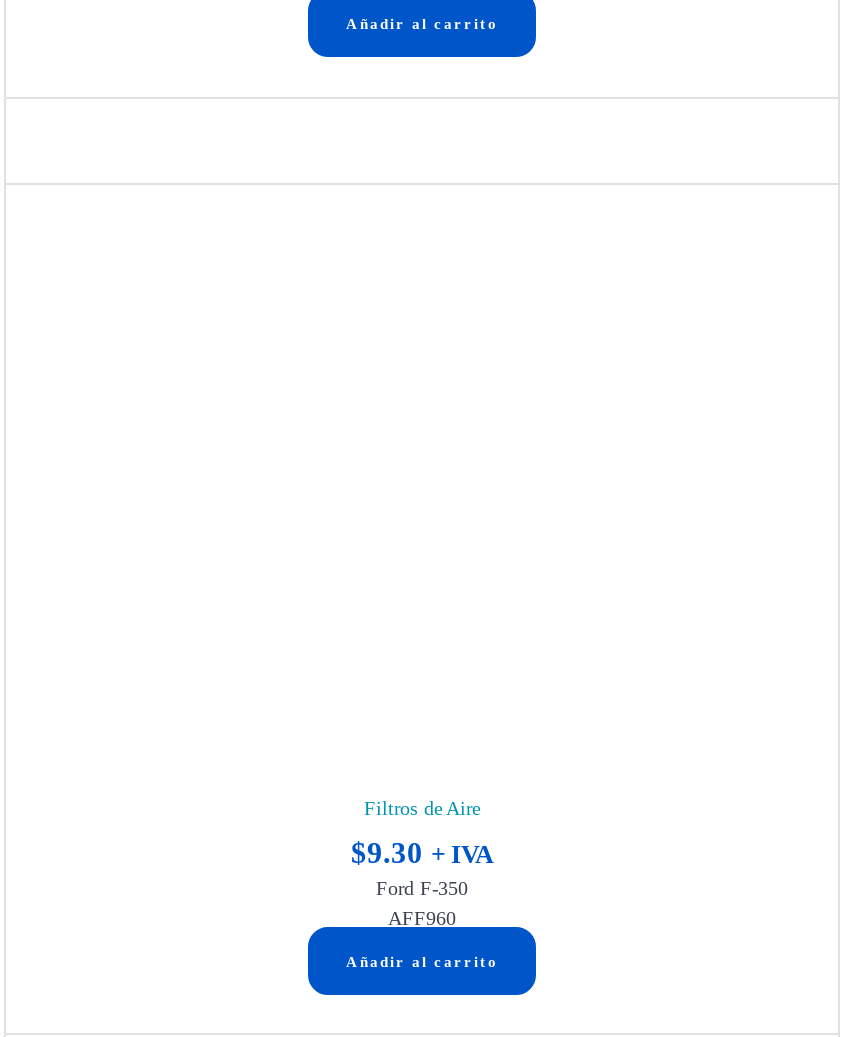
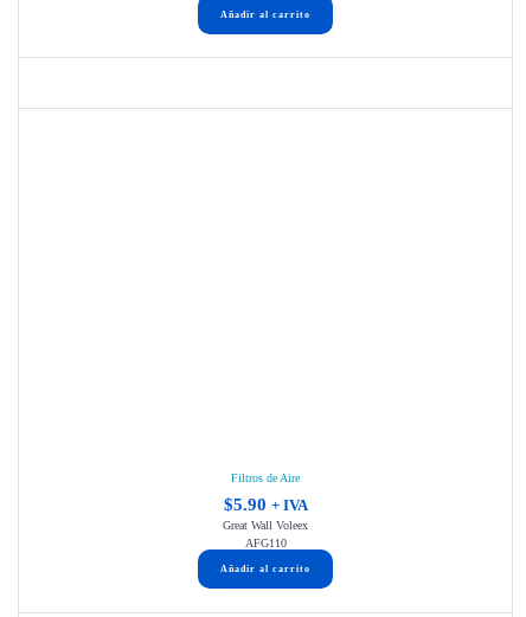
- $9.30 + IVA
- Ford F-350
- AFF960
+ $5.90 + IVA
+ Great Wall Voleex
+ AFG110
